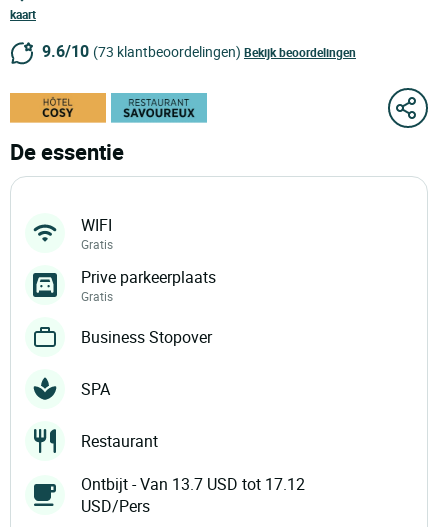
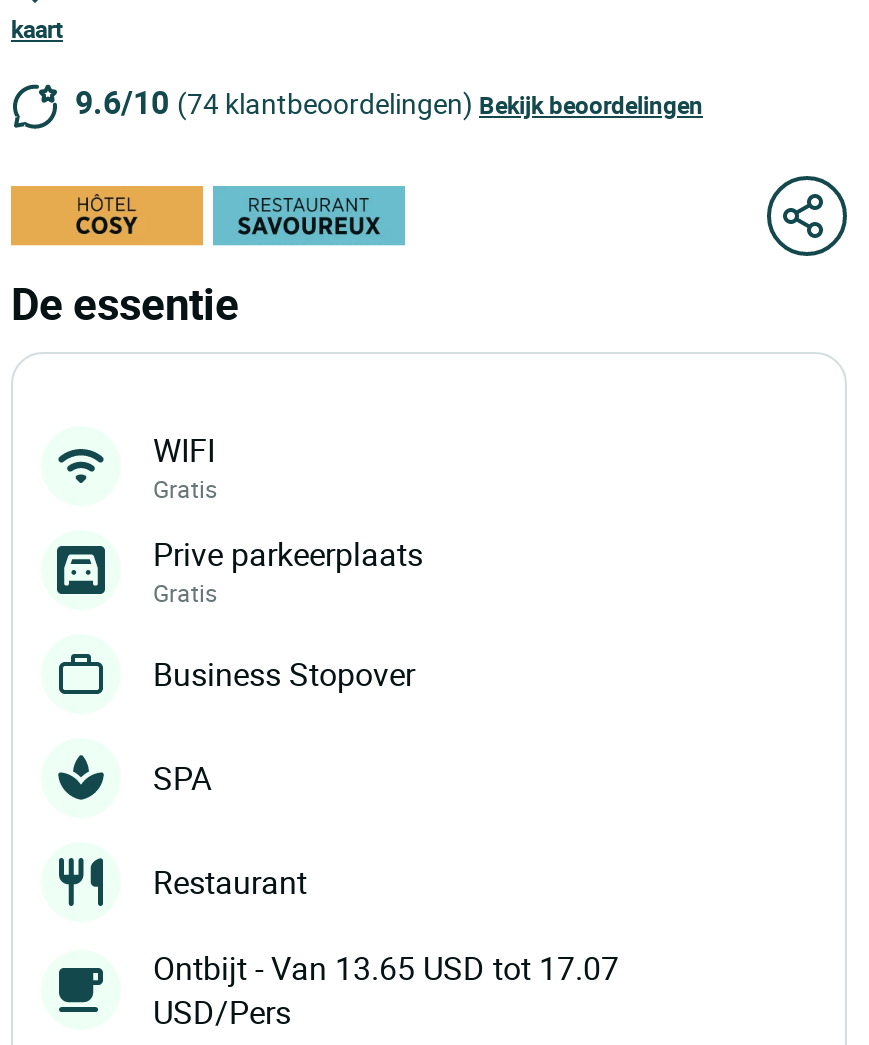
- 9.6/10 (73 klantbeoordelingen) Bekijk beoordelingen
+ 9.6/10 (74 klantbeoordelingen) Bekijk beoordelingen

- Ontbijt - Van 13.7 USD tot 17.12
+ Ontbijt - Van 13.65 USD tot 17.07
